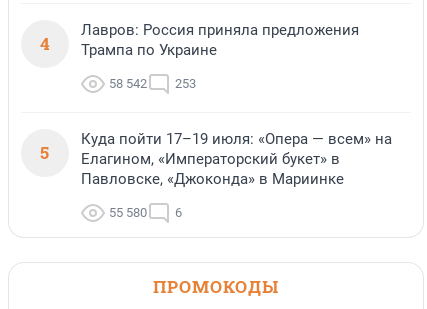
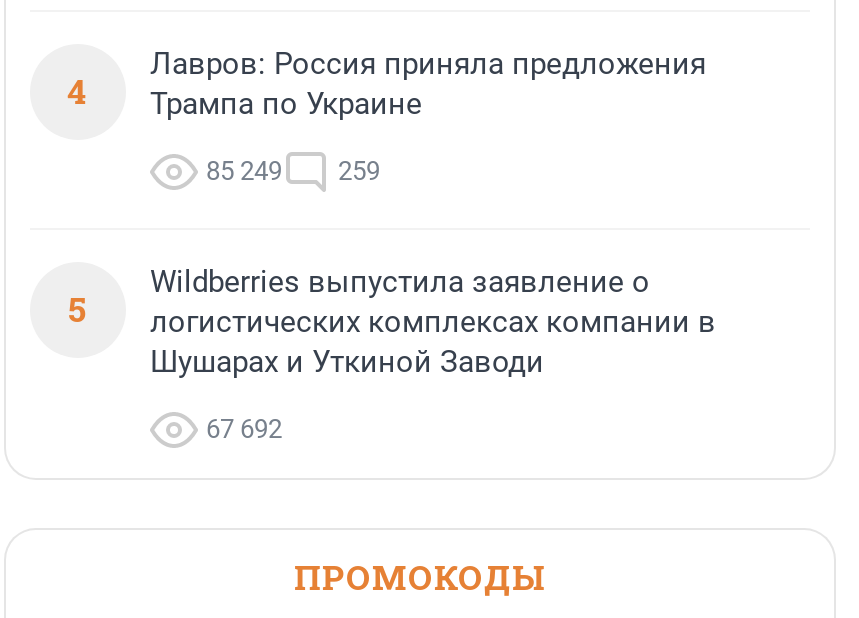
- 58 542
+ 85 249

- 253
+ 259

- Куда пойти 17–19 июля: «Опера — всем» на
- Елагином, «Императорский букет» в
- Павловске, «Джоконда» в Мариинке
+ Wildberries выпустила заявление о
+ логистических комплексах компании в
+ Шушарах и Уткиной Заводи

- 55 580
- 6
+ 67 692
